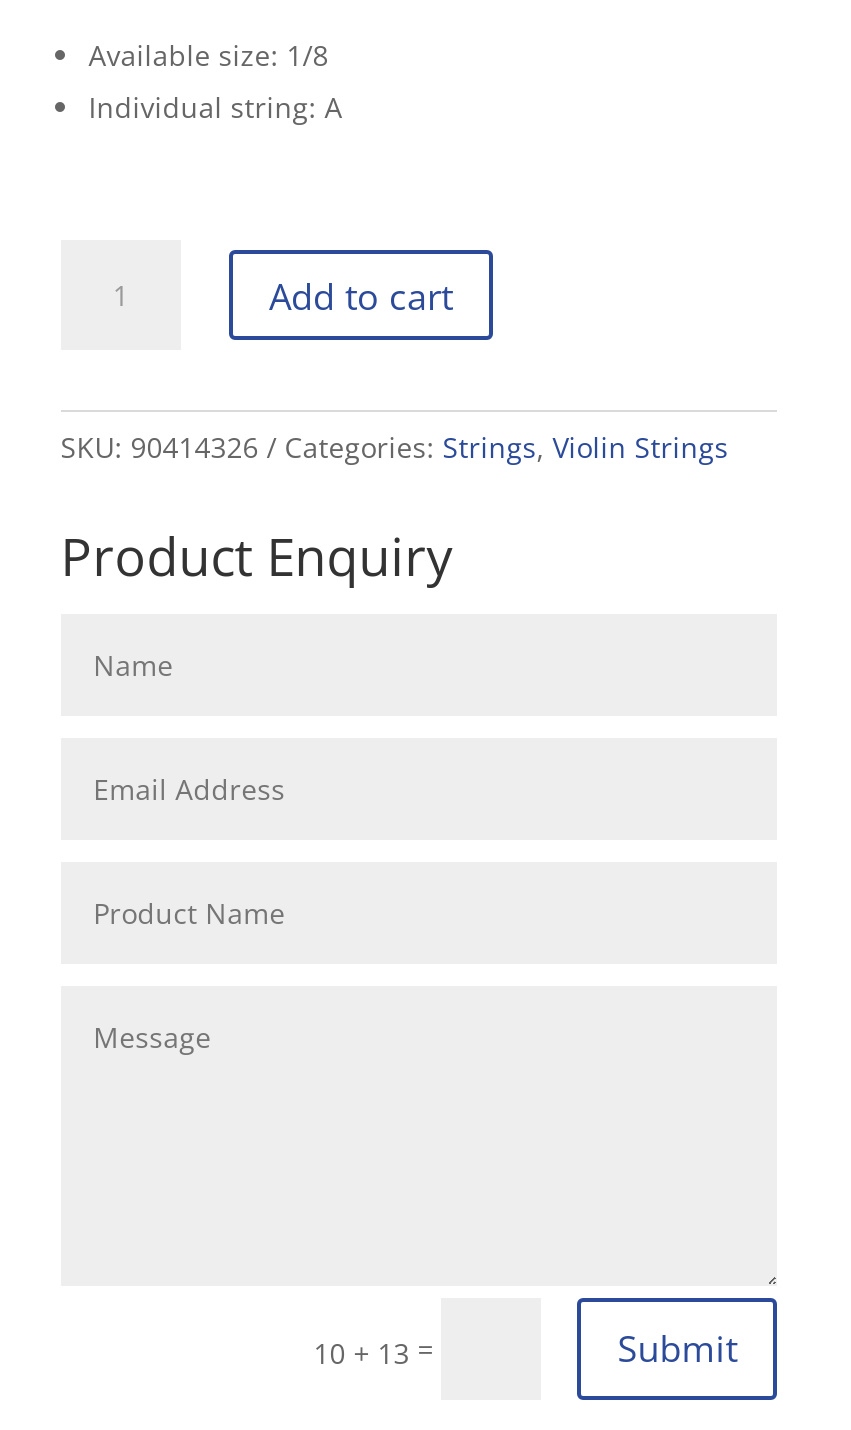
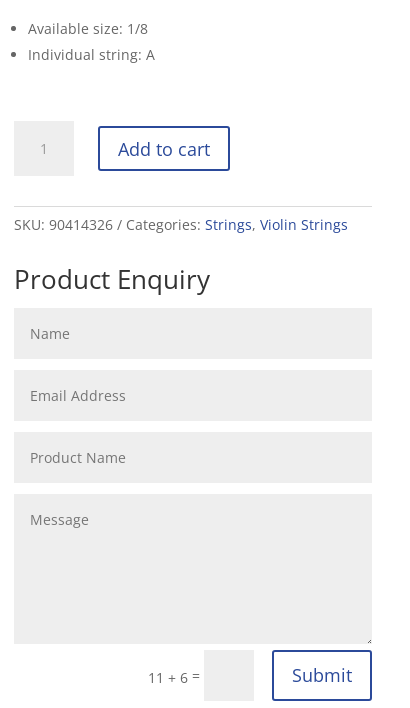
- 10 + 13 =
+ 11 + 6 =
